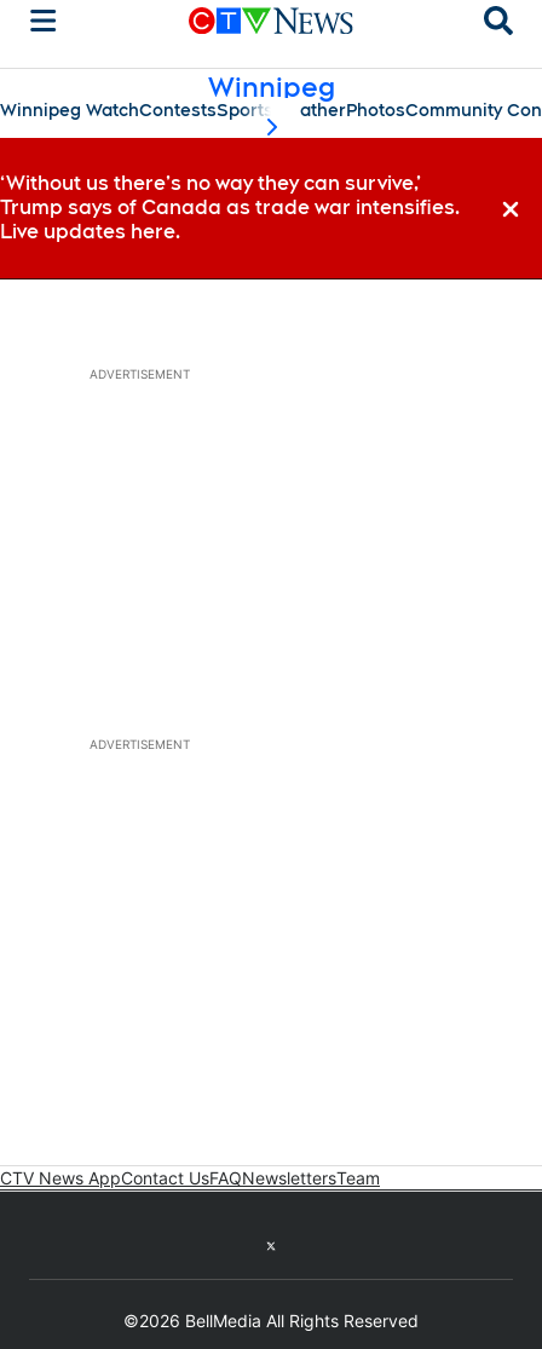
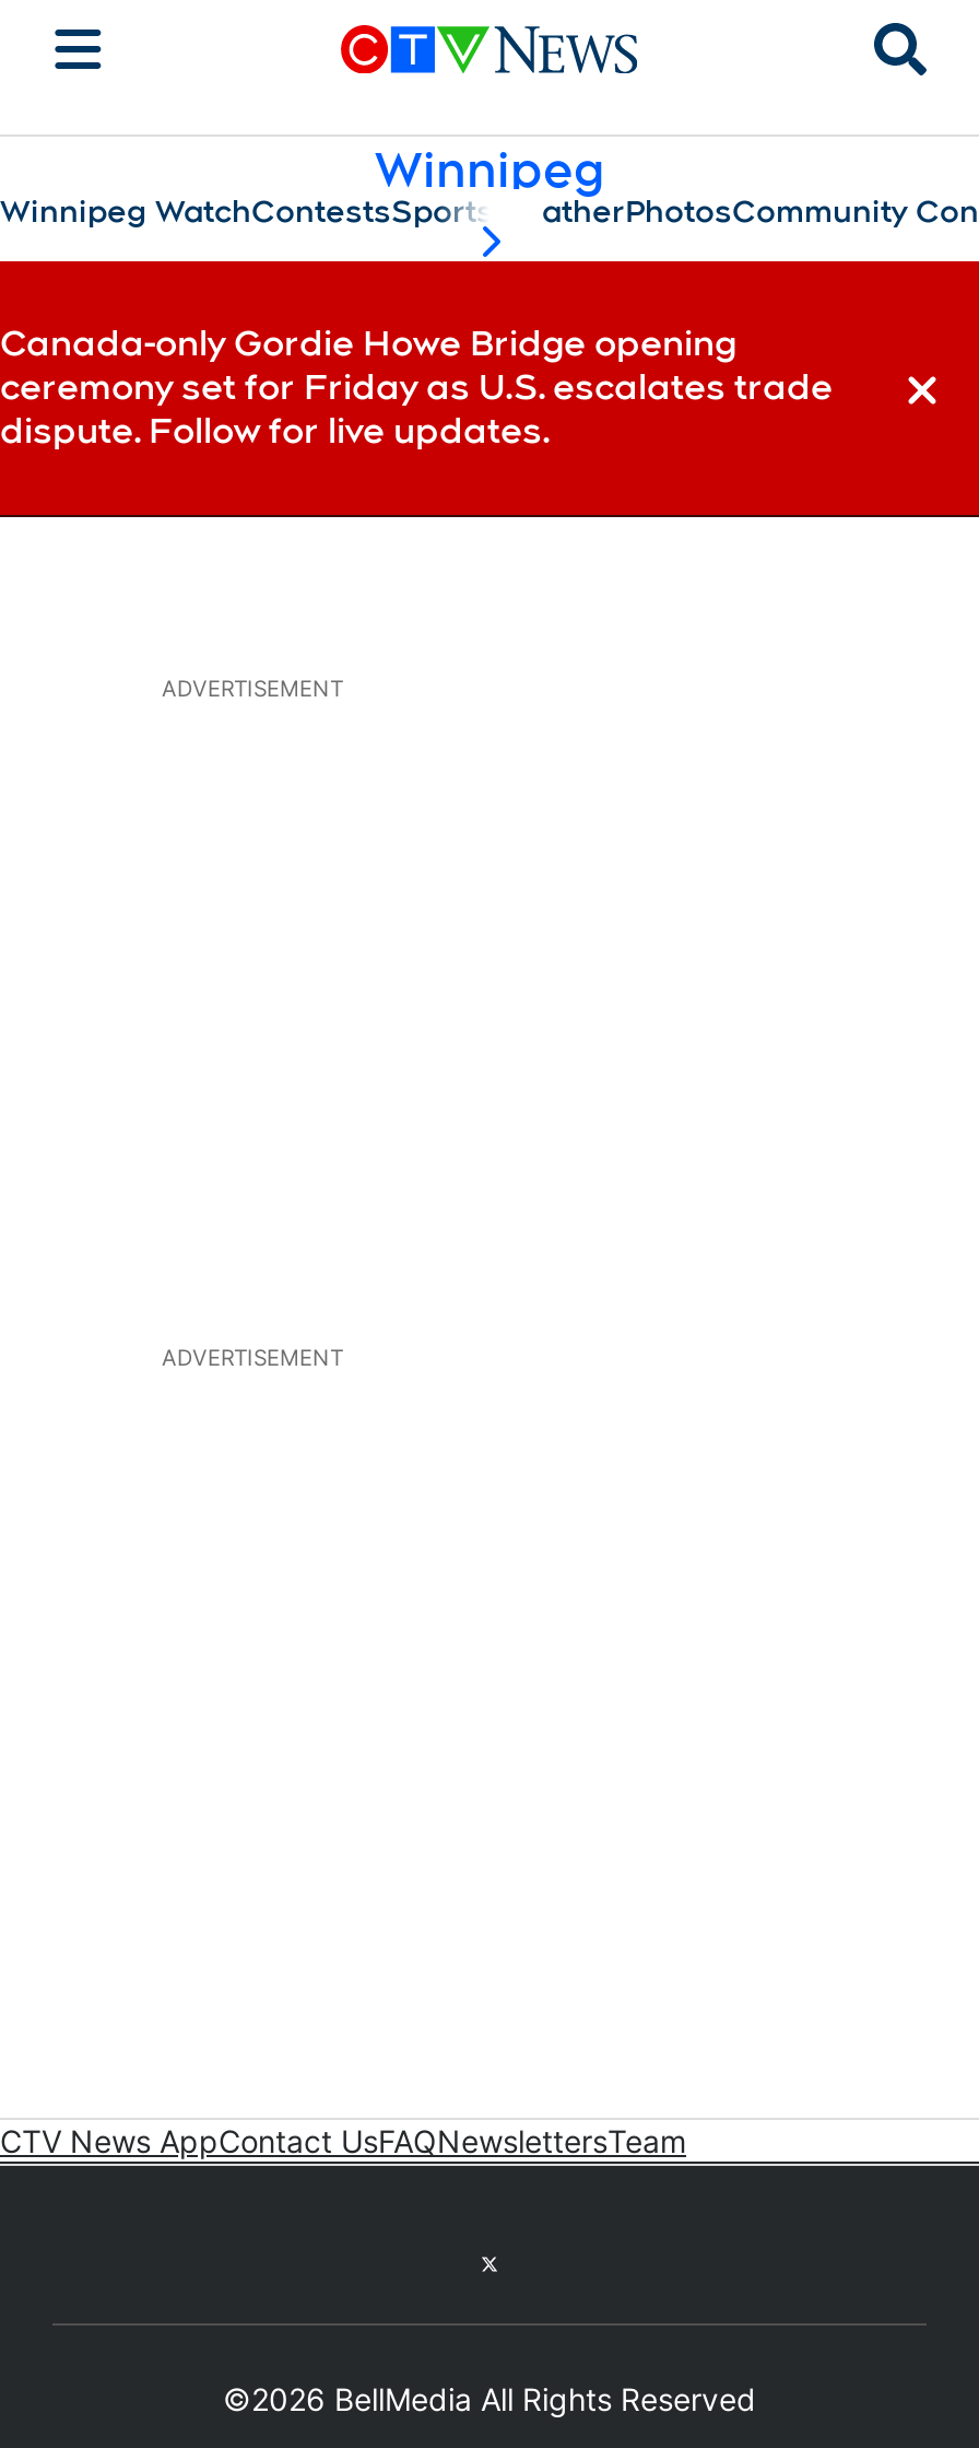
- ‘Without us there’s no way they can survive,’
- Trump says of Canada as trade war intensifies.
- Live updates here.
+ Canada-only Gordie Howe Bridge opening
+ ceremony set for Friday as U.S. escalates trade
+ dispute. Follow for live updates.
